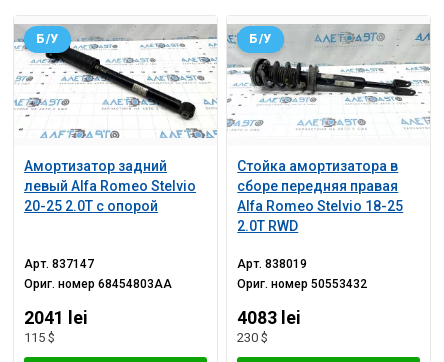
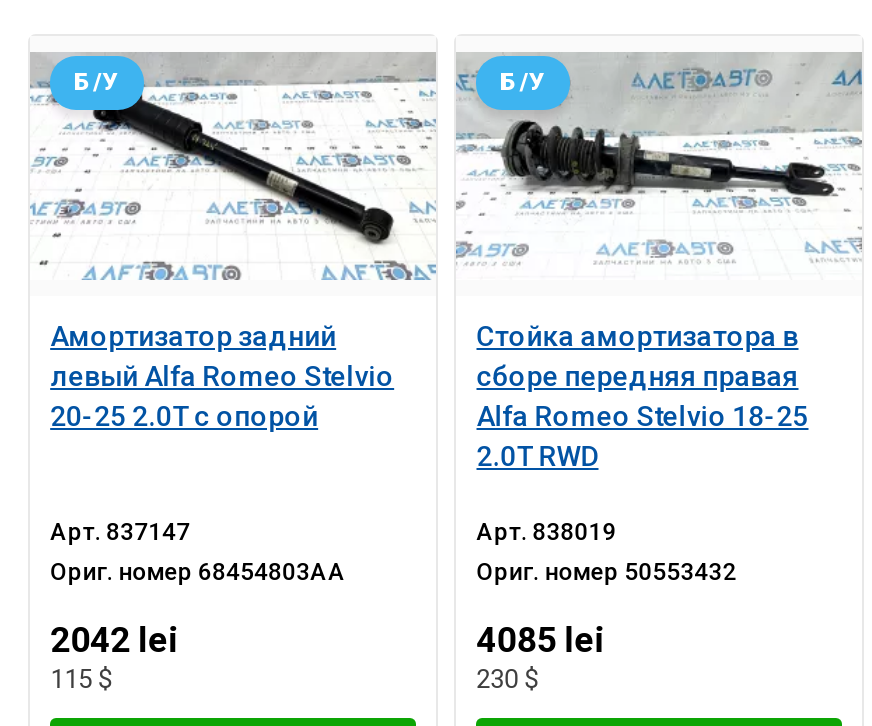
- 2041 lei
+ 2042 lei

- 4083 lei
+ 4085 lei
